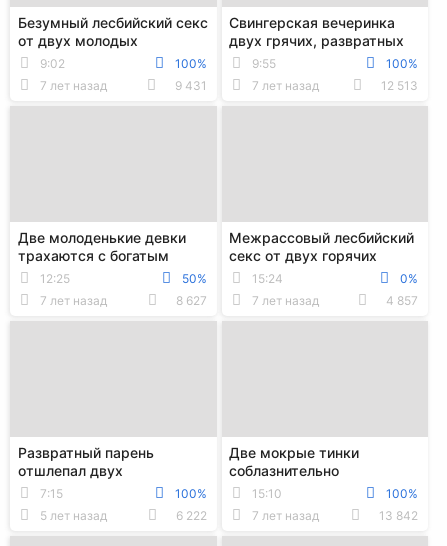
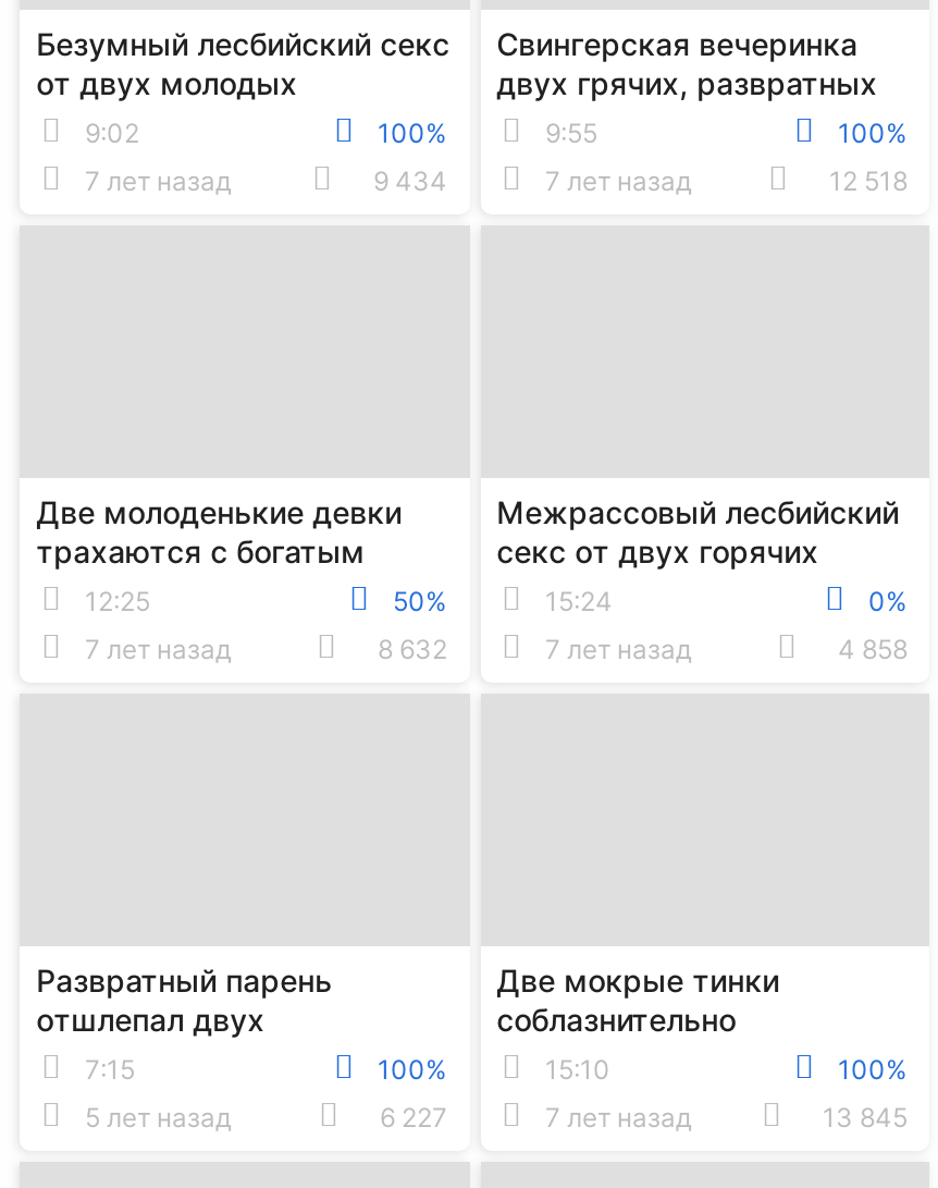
- 9 431
+ 9 434

- 12 513
+ 12 518

- 8 627
+ 8 632

- 4 857
+ 4 858

- 6 222
+ 6 227

- 13 842
+ 13 845
